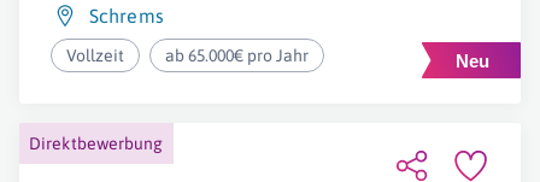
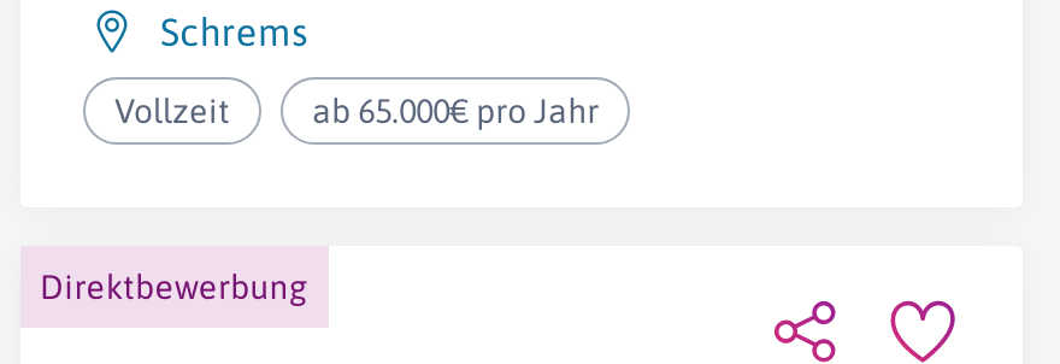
- [image]
